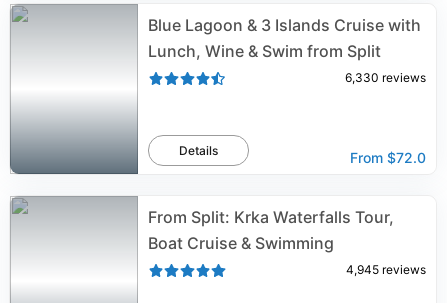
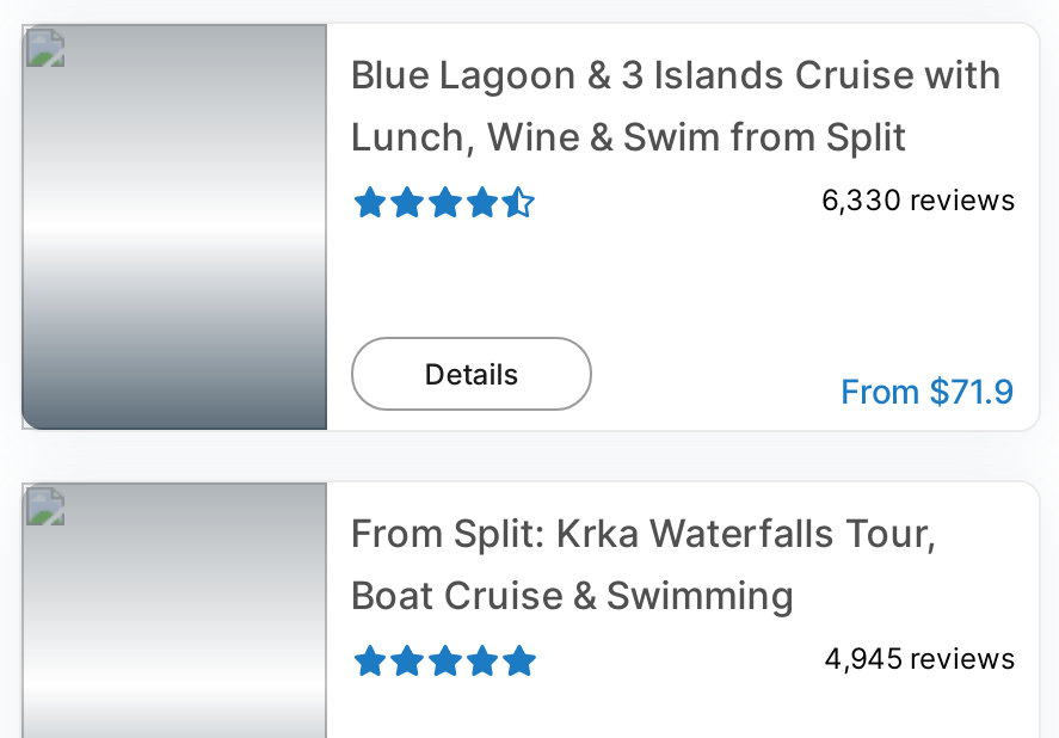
- From $72.0
+ From $71.9
